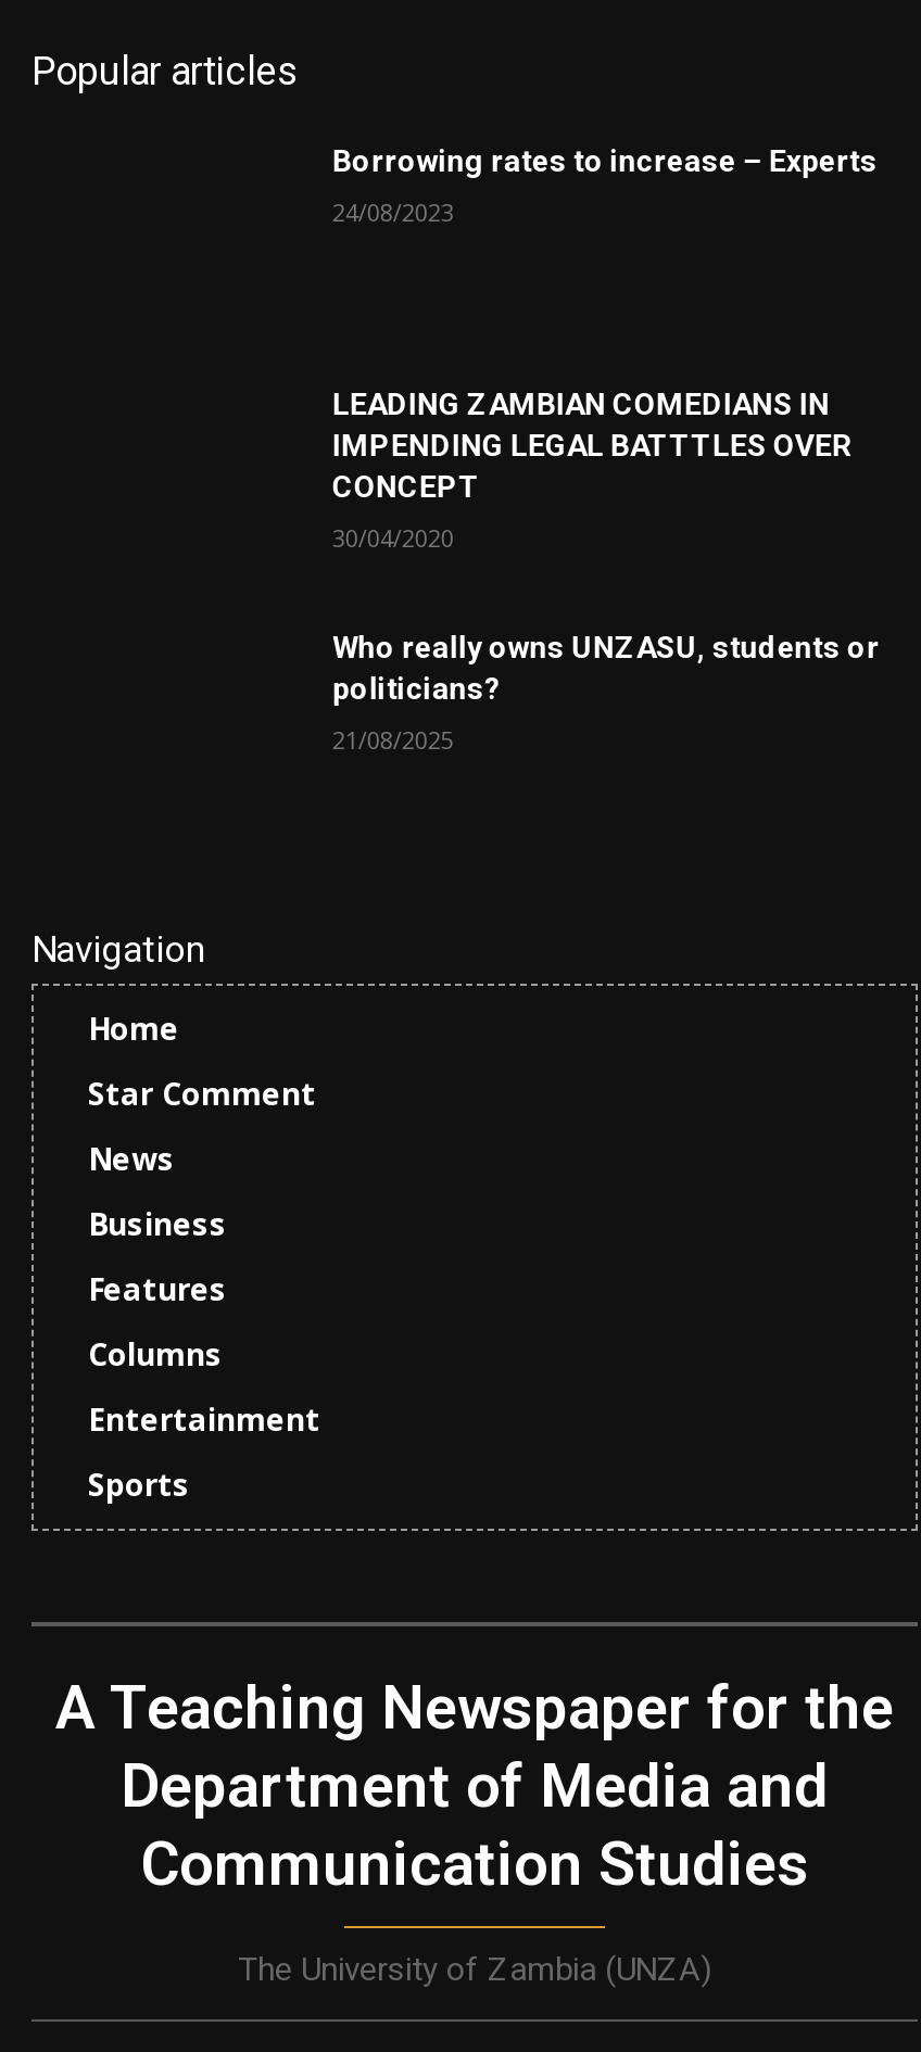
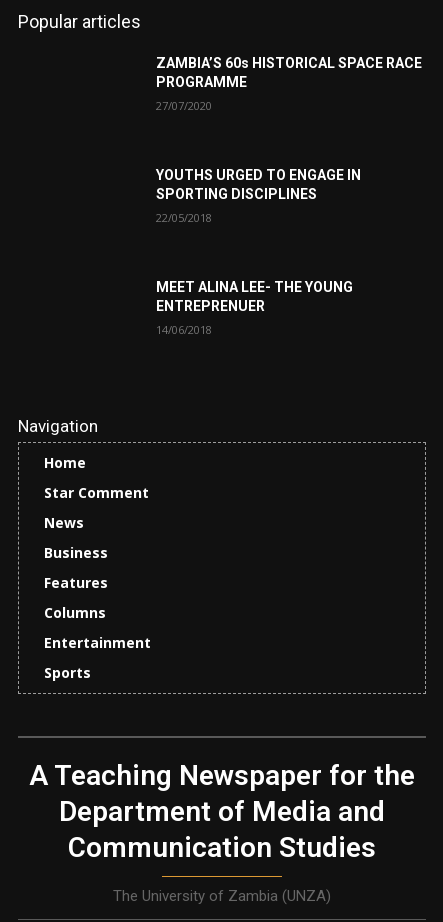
- Borrowing rates to increase – Experts
+ ZAMBIA’S 60s HISTORICAL SPACE RACE
+ PROGRAMME

- 24/08/2023
+ 27/07/2020

- LEADING ZAMBIAN COMEDIANS IN
- IMPENDING LEGAL BATTTLES OVER
- CONCEPT
+ YOUTHS URGED TO ENGAGE IN
+ SPORTING DISCIPLINES

- 30/04/2020
+ 22/05/2018

- Who really owns UNZASU, students or
- politicians?
+ MEET ALINA LEE- THE YOUNG
+ ENTREPRENUER

- 21/08/2025
+ 14/06/2018
